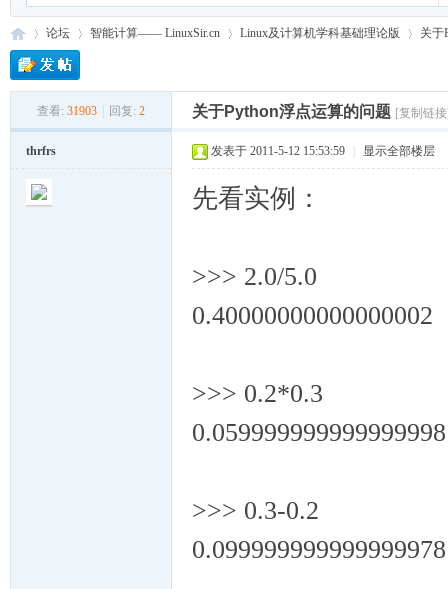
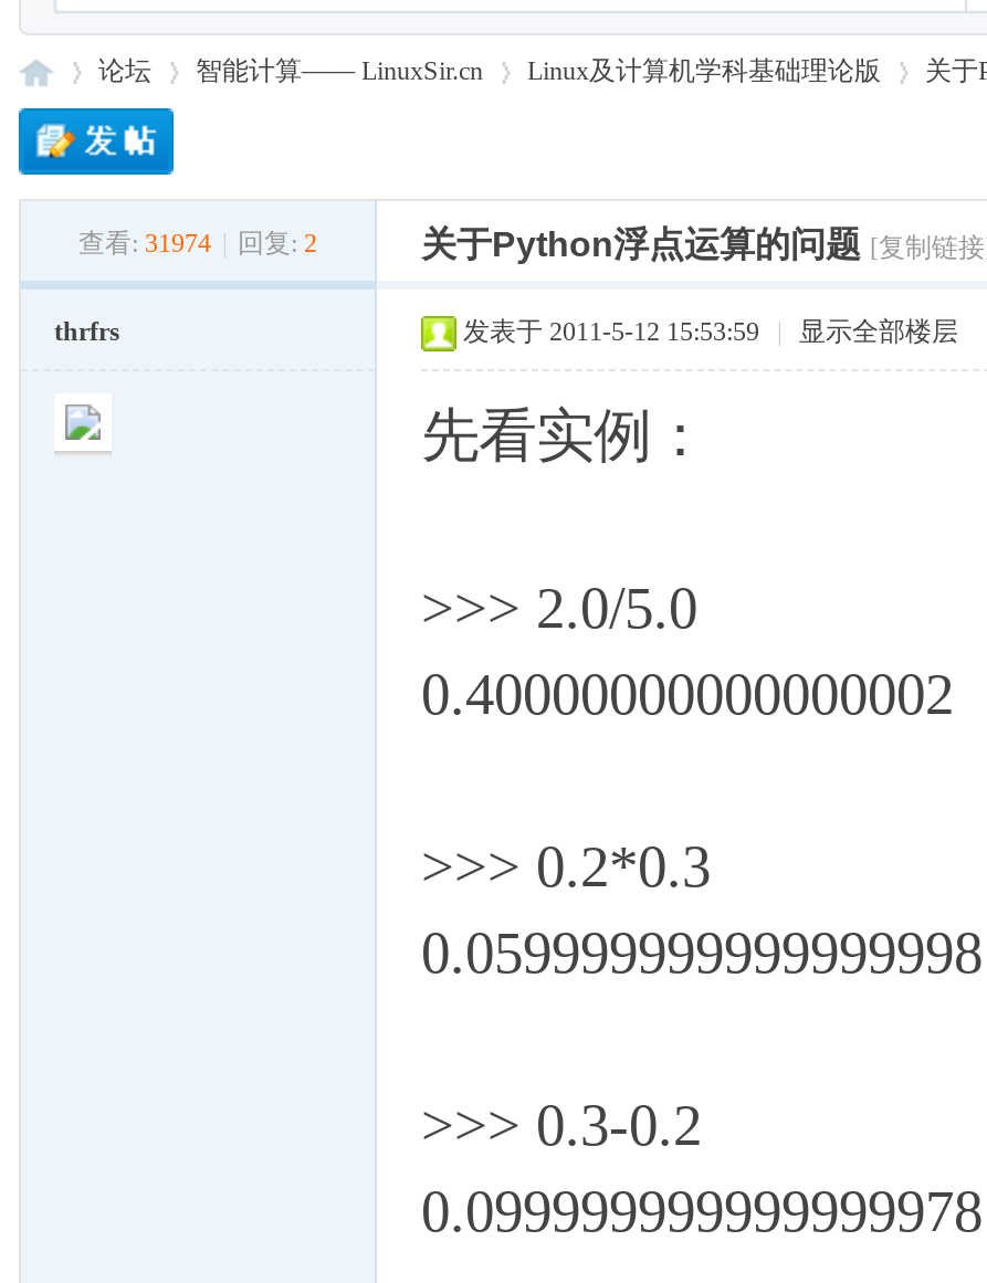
- 查看: 31903 回复: 2
+ 查看: 31974 回复: 2
